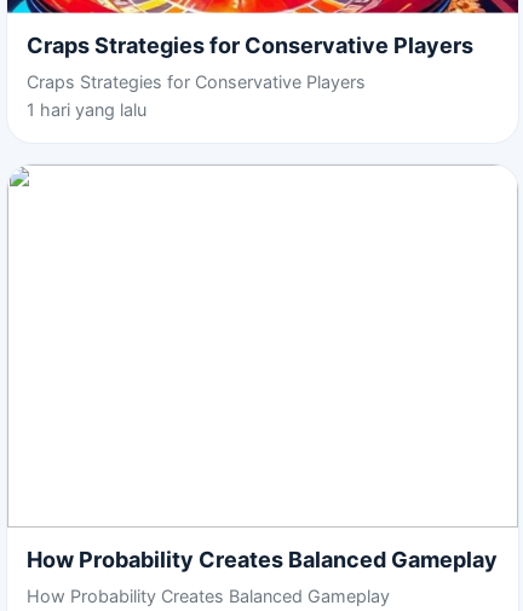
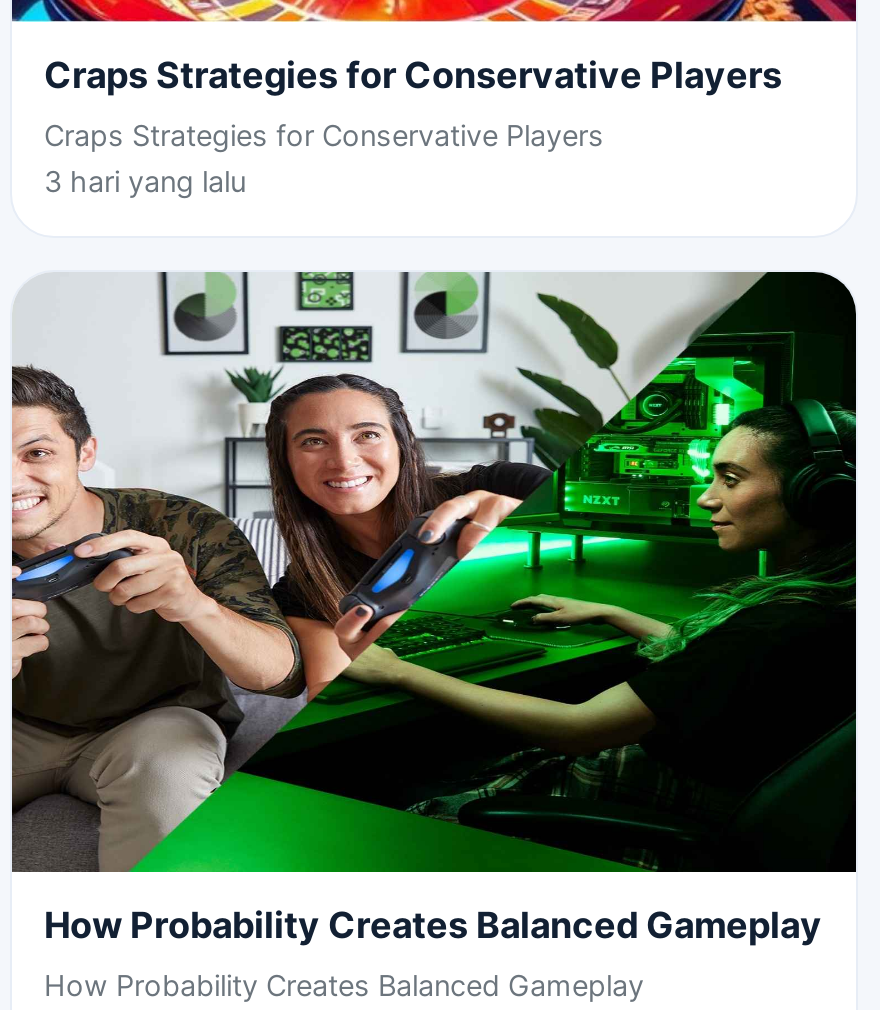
+ [image]

- 1 hari yang lalu
+ 3 hari yang lalu
